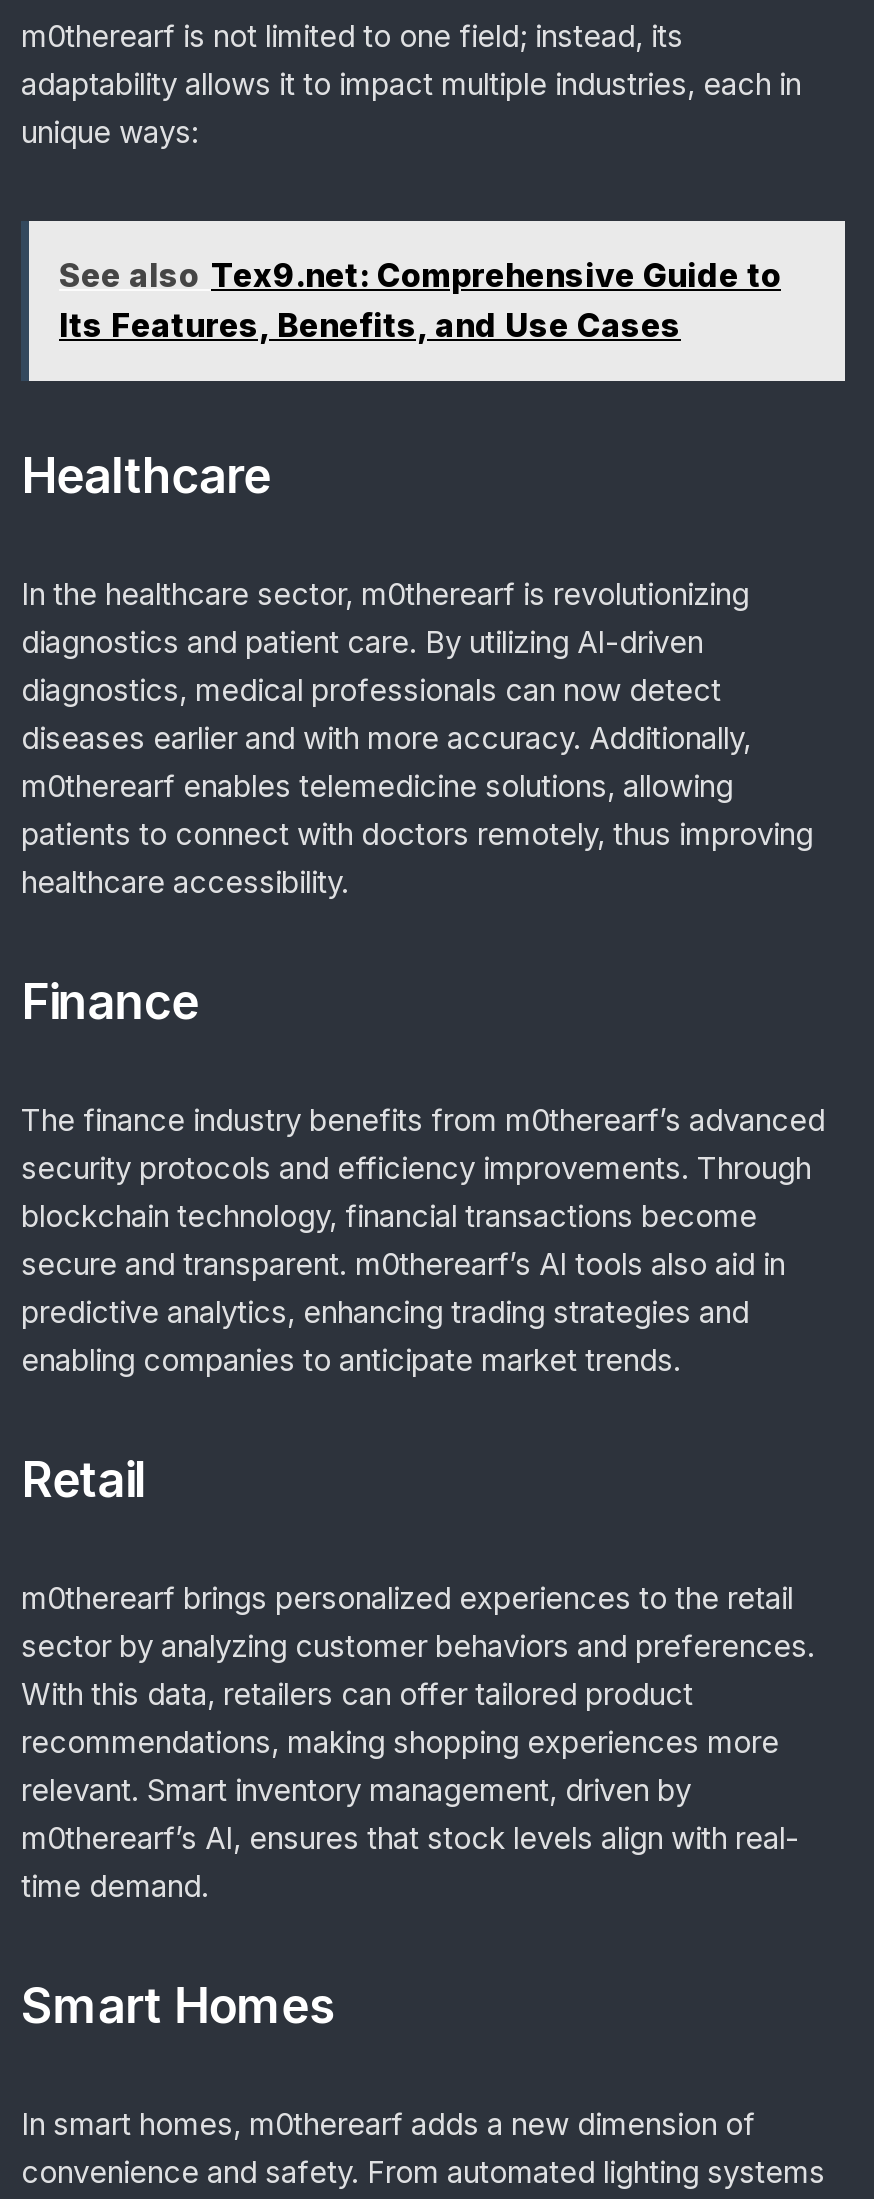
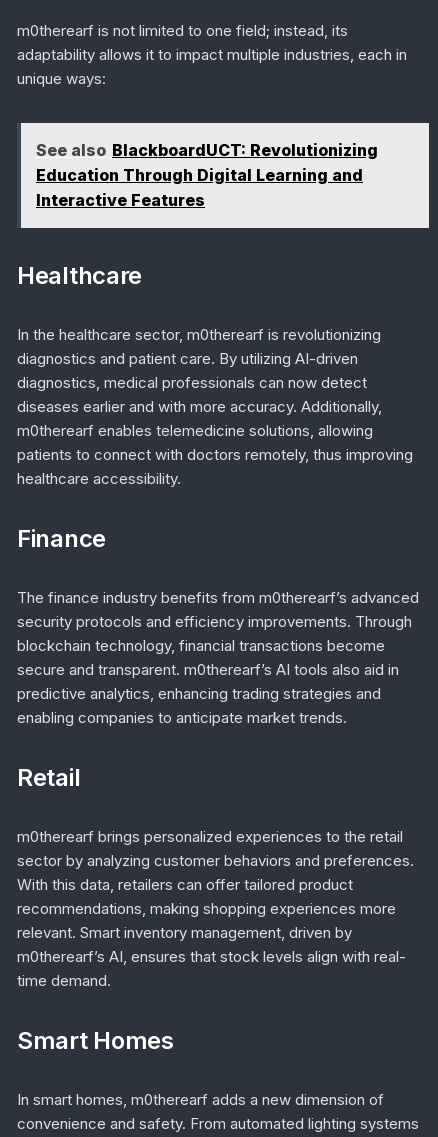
- See also Tex9.net: Comprehensive Guide to
- Its Features, Benefits, and Use Cases
+ See also BlackboardUCT: Revolutionizing
+ Education Through Digital Learning and
+ Interactive Features
